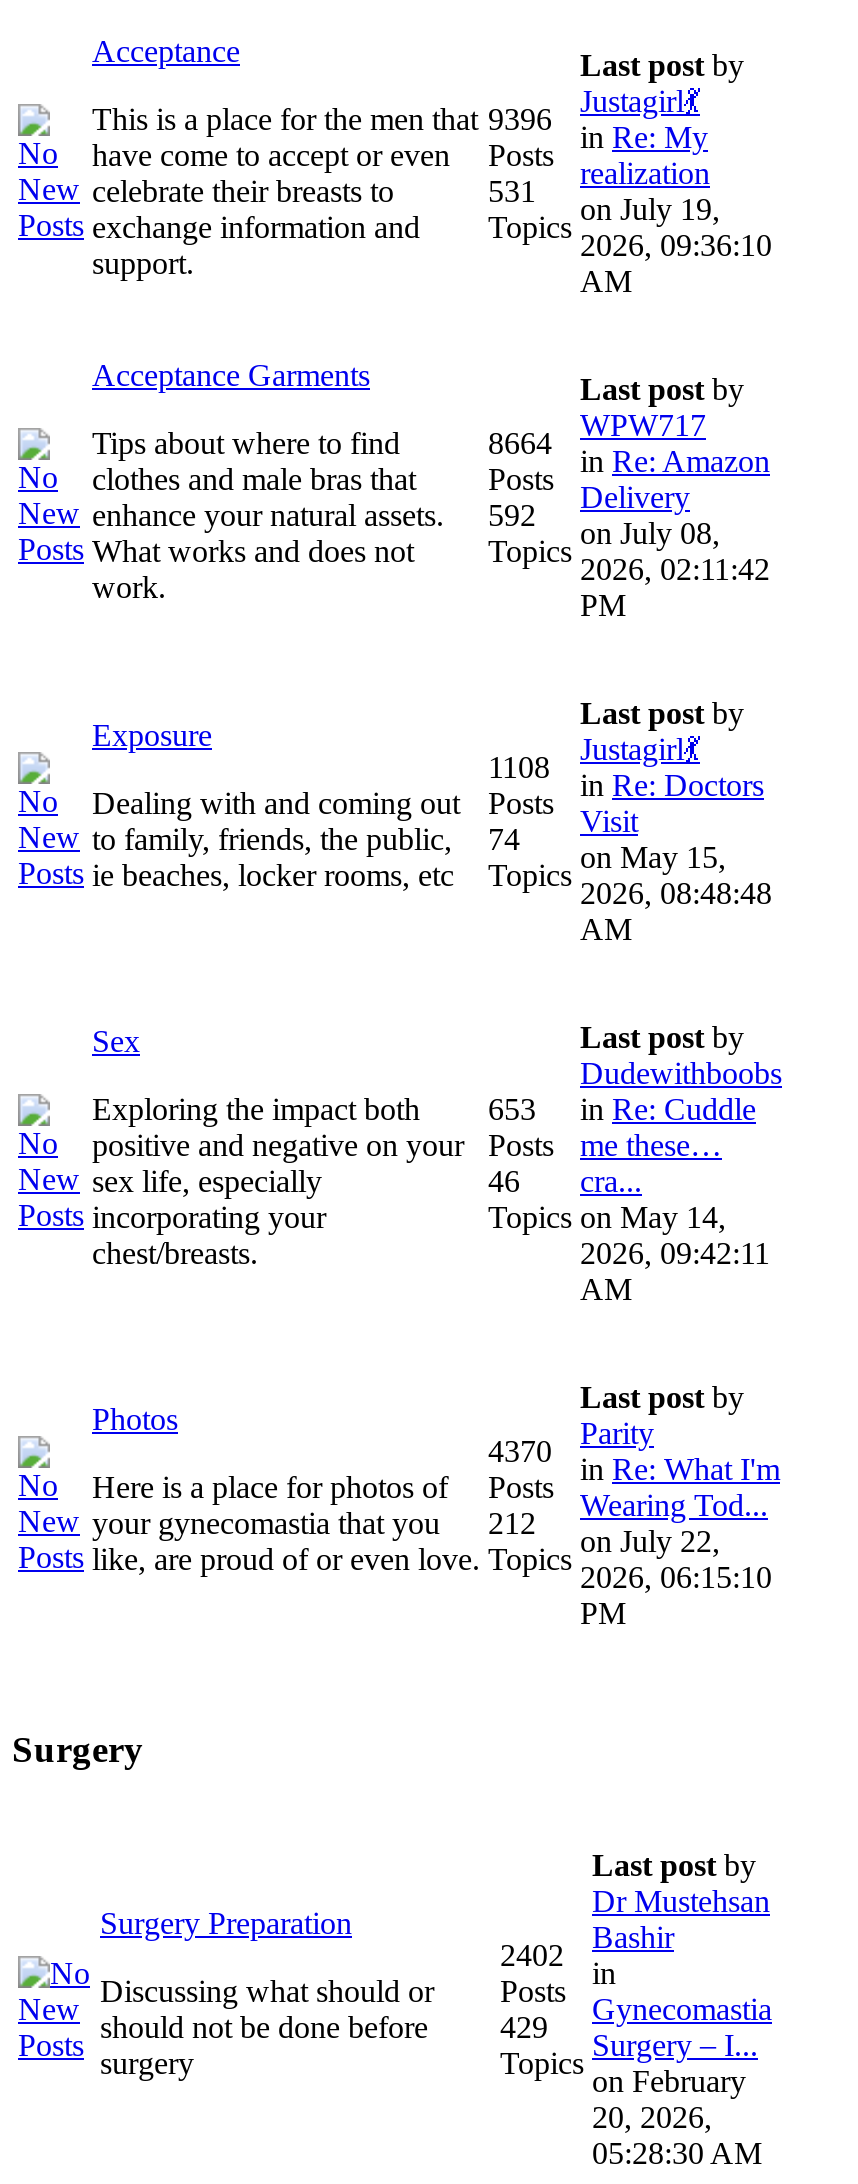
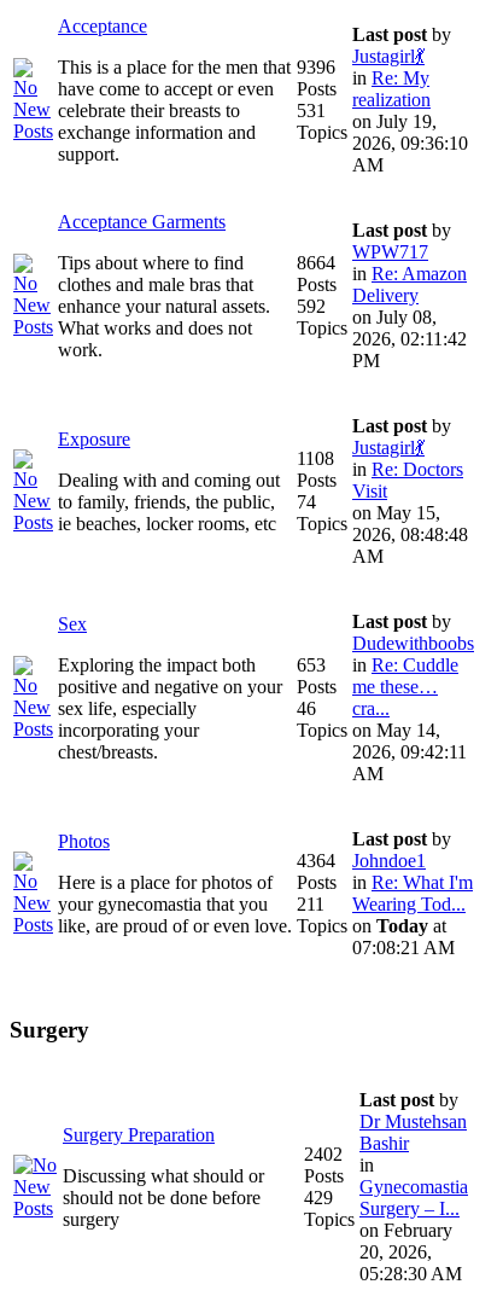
- Parity
+ Johndoe1

- 4370
+ 4364

- 212
+ 211

- on July 22,
- 2026, 06:15:10
- PM
+ on Today at
+ 07:08:21 AM
